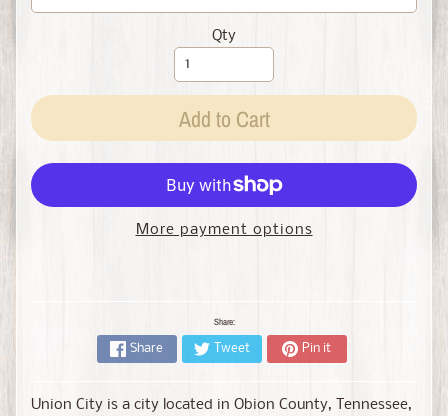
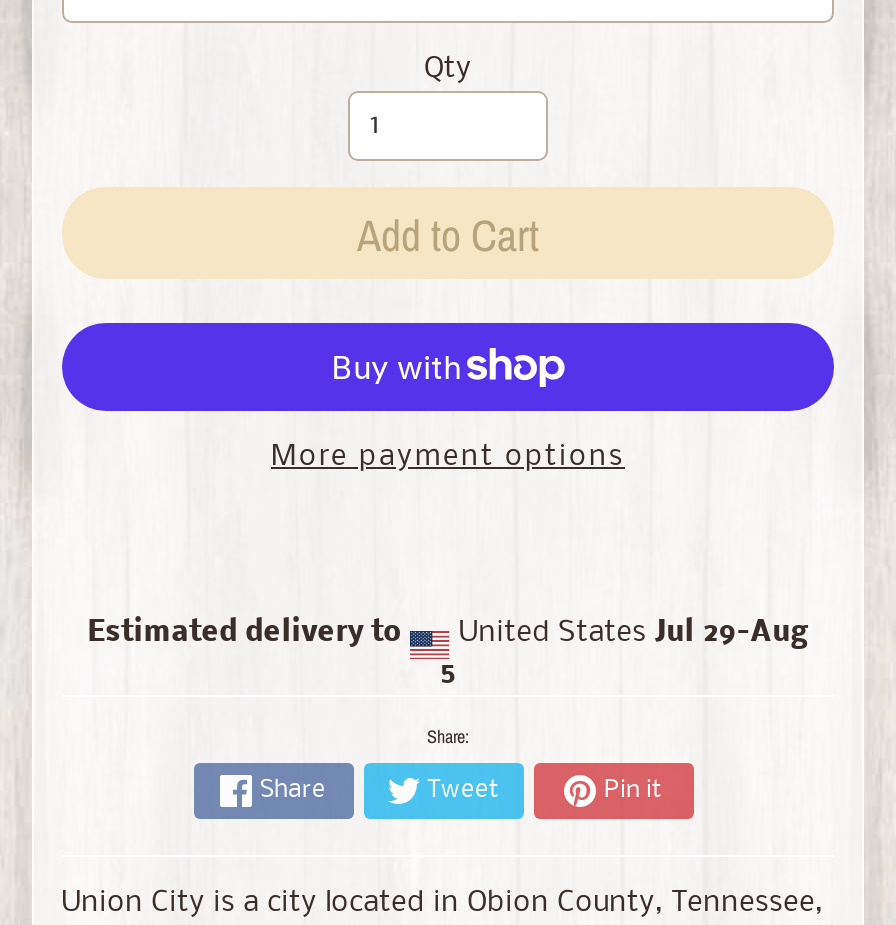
+ Estimated delivery to
+ United States Jul 29–Aug
+ 5
